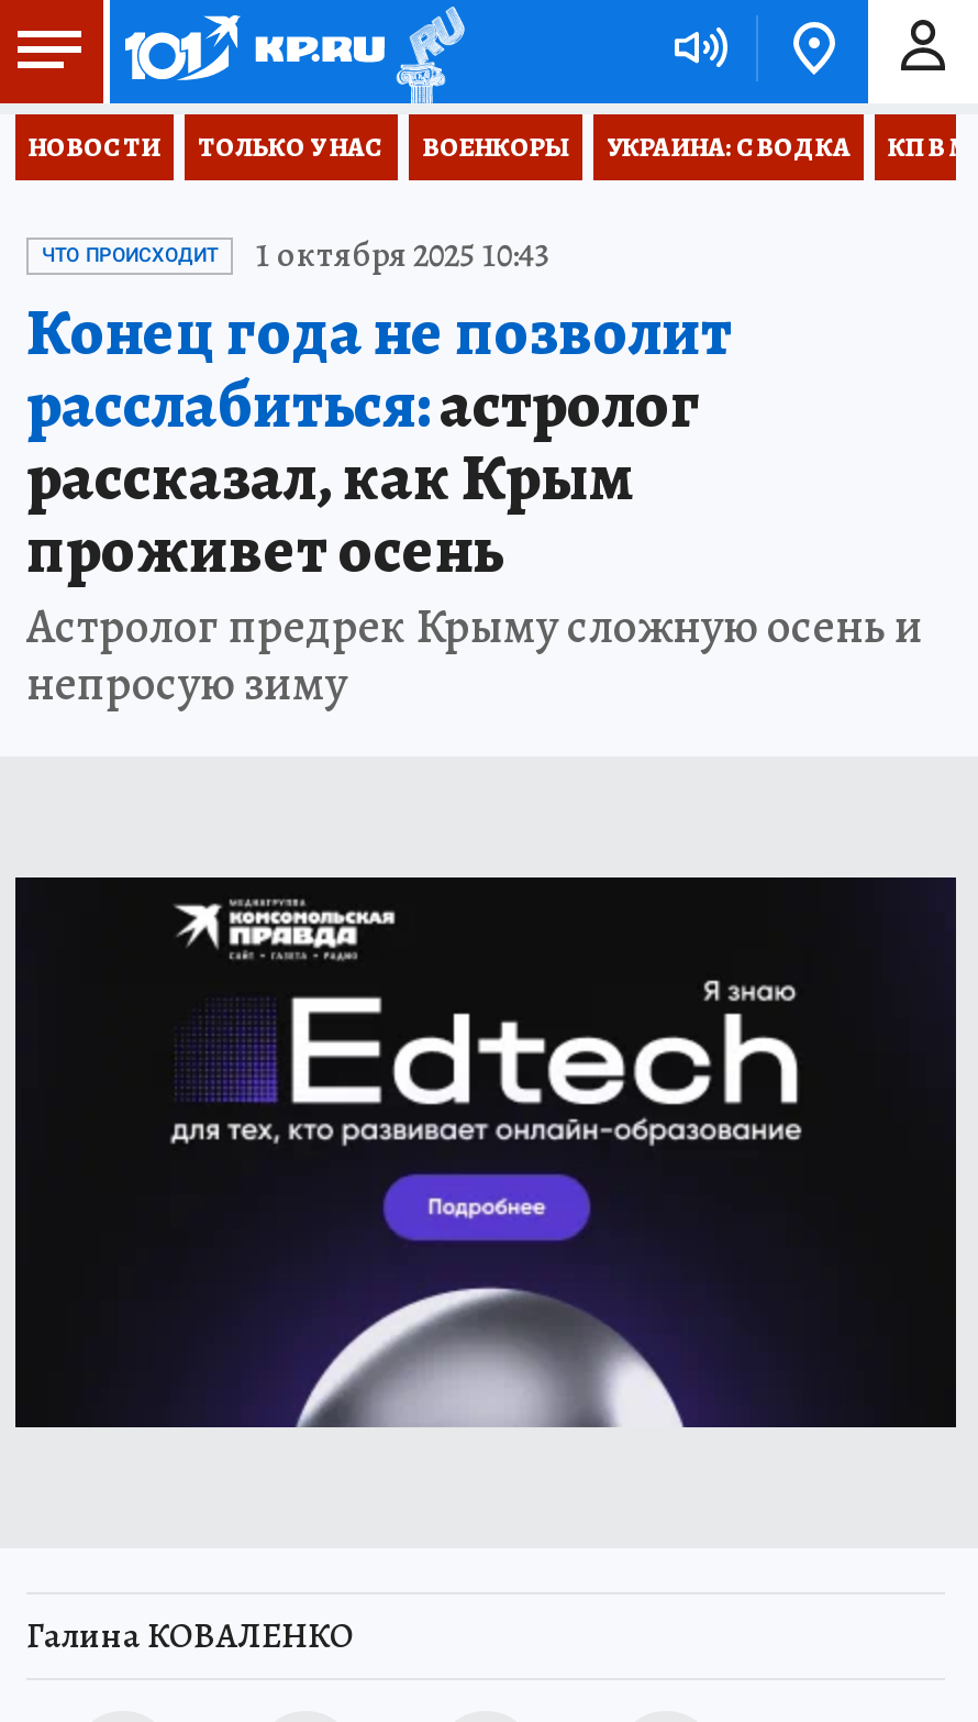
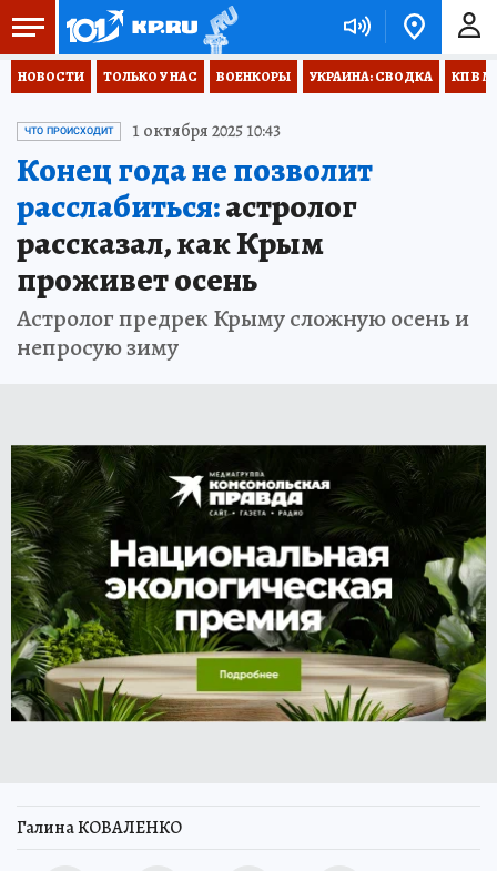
- [image]
+ [image]
